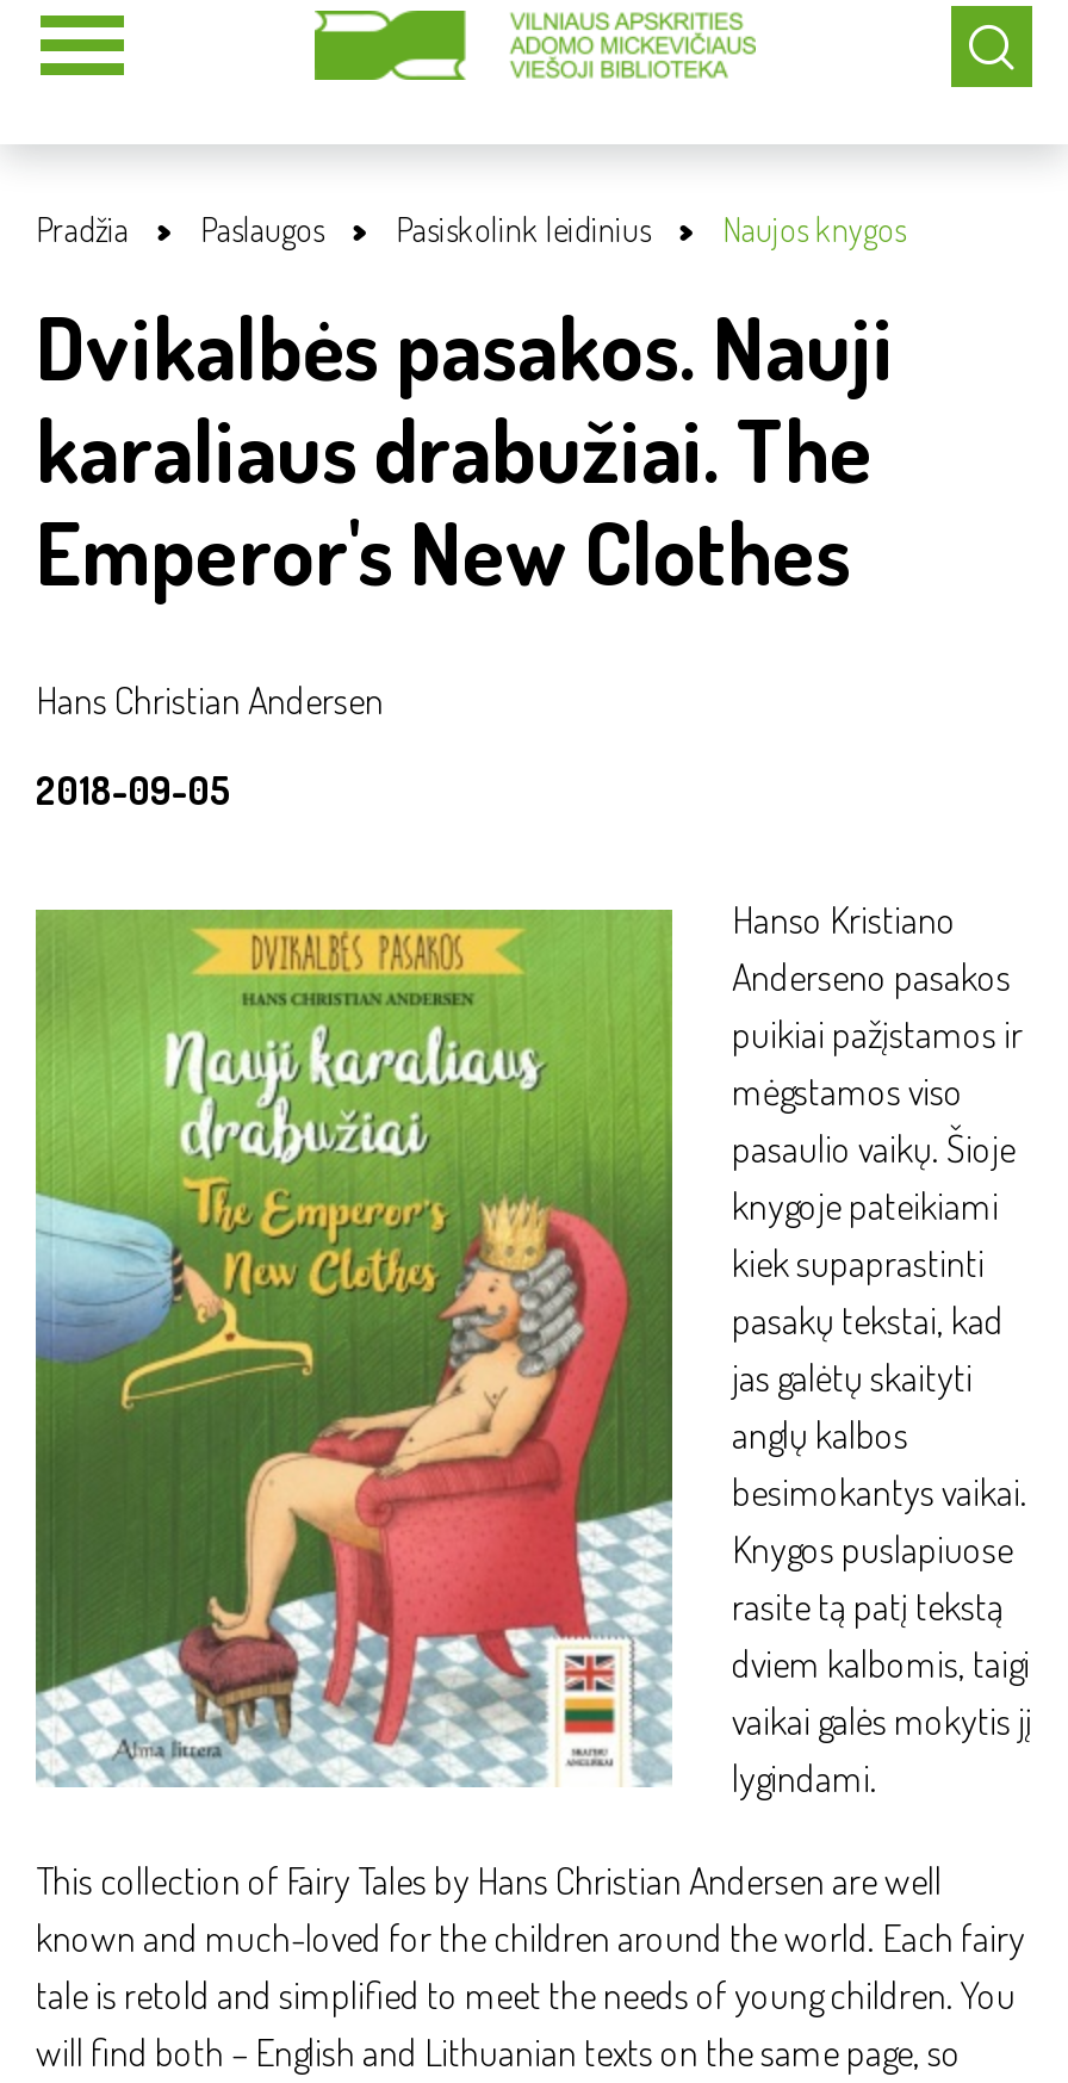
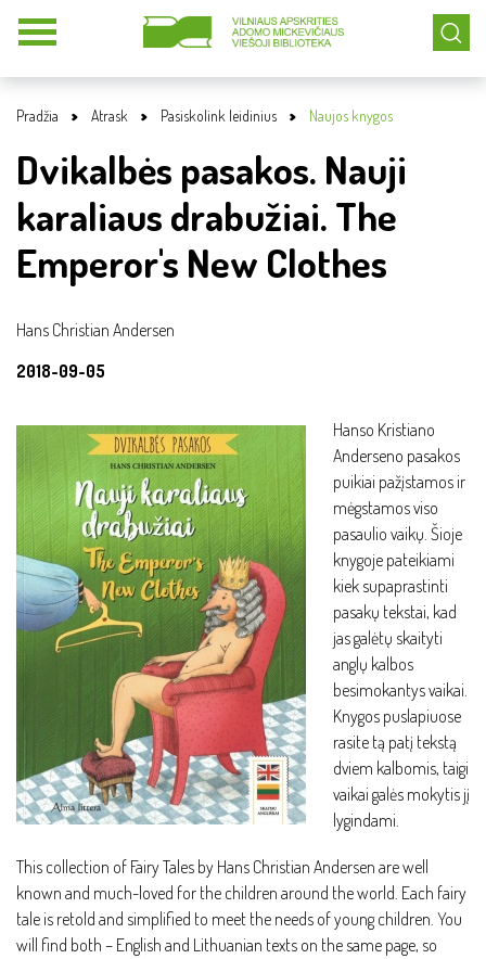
- Paslaugos
+ Atrask
